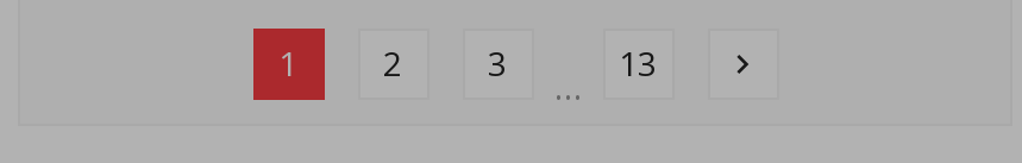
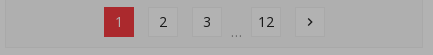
- 13
+ 12
